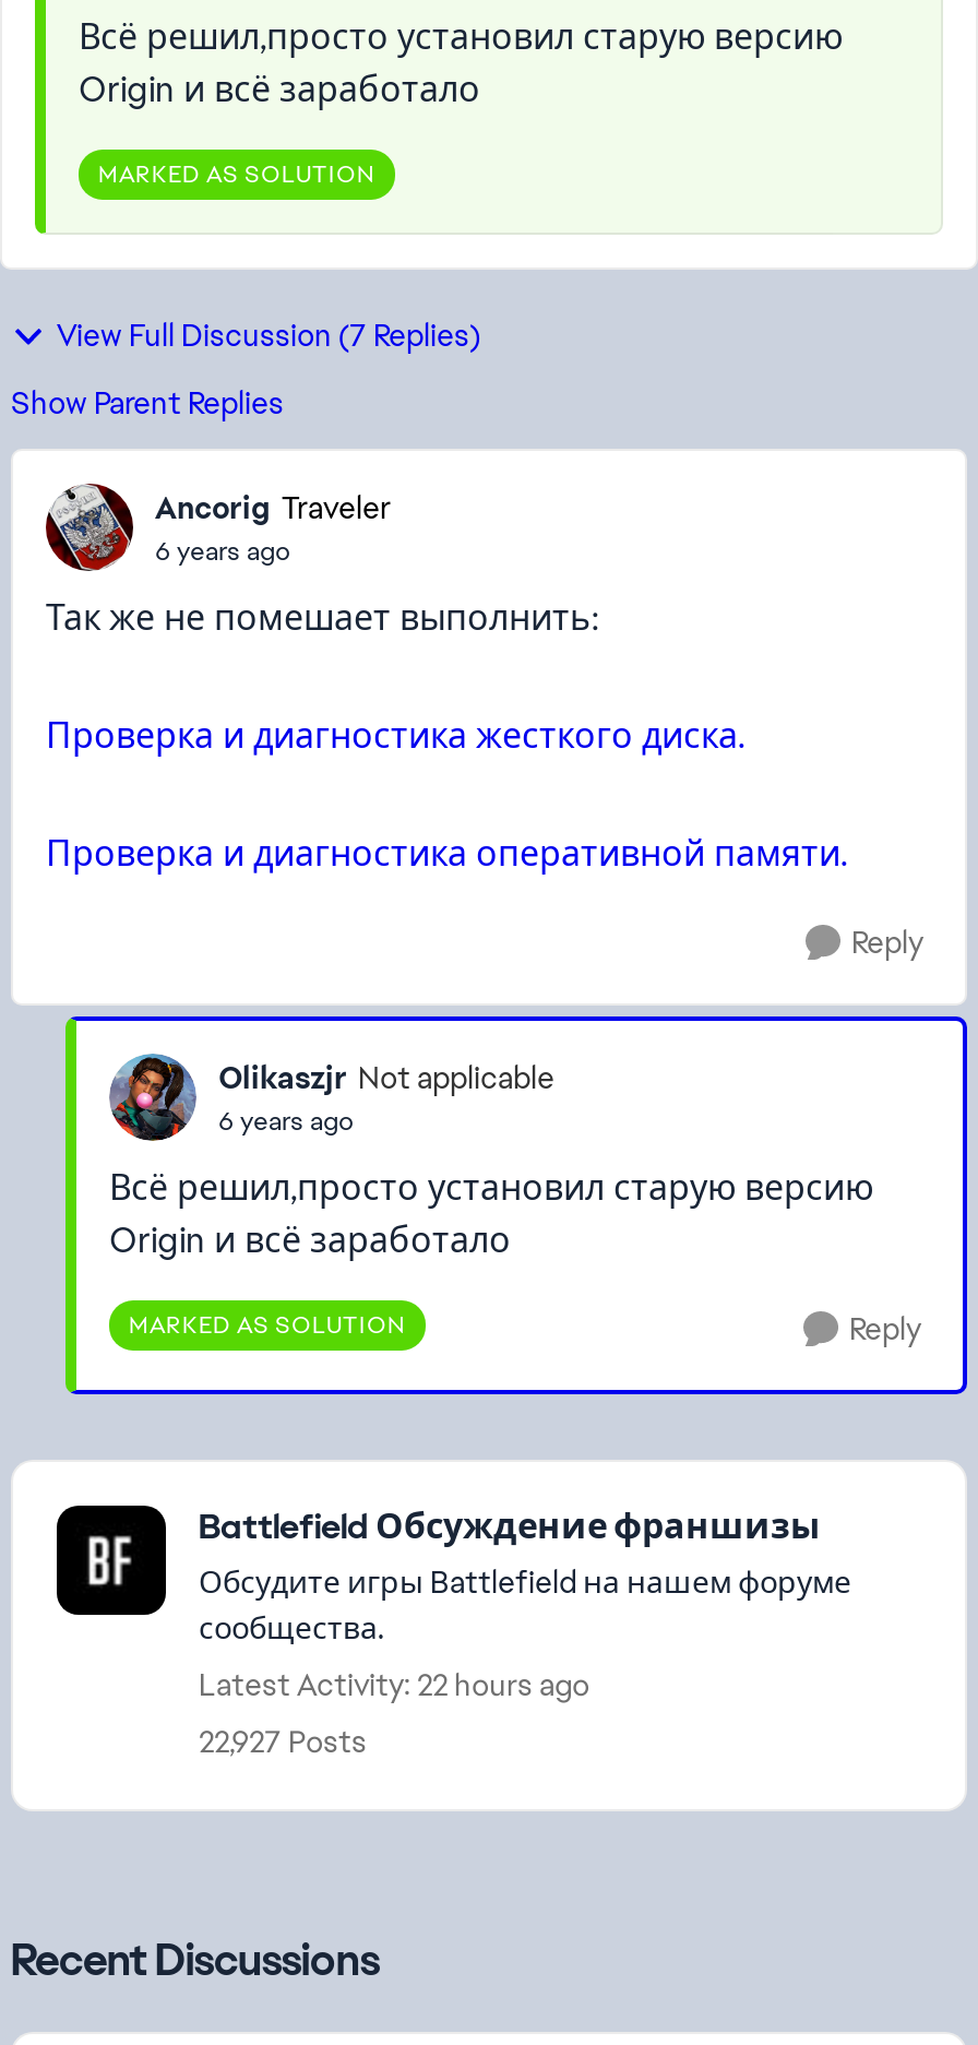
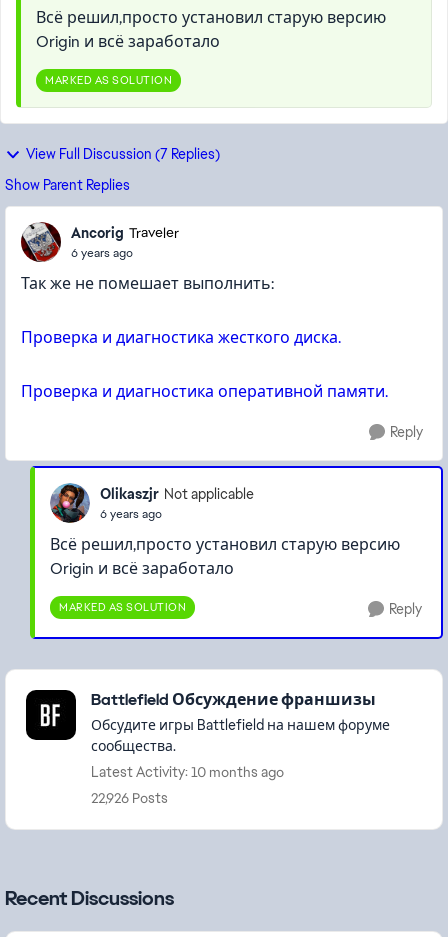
- Latest Activity: 22 hours ago
+ Latest Activity: 10 months ago

- 22,927 Posts
+ 22,926 Posts
